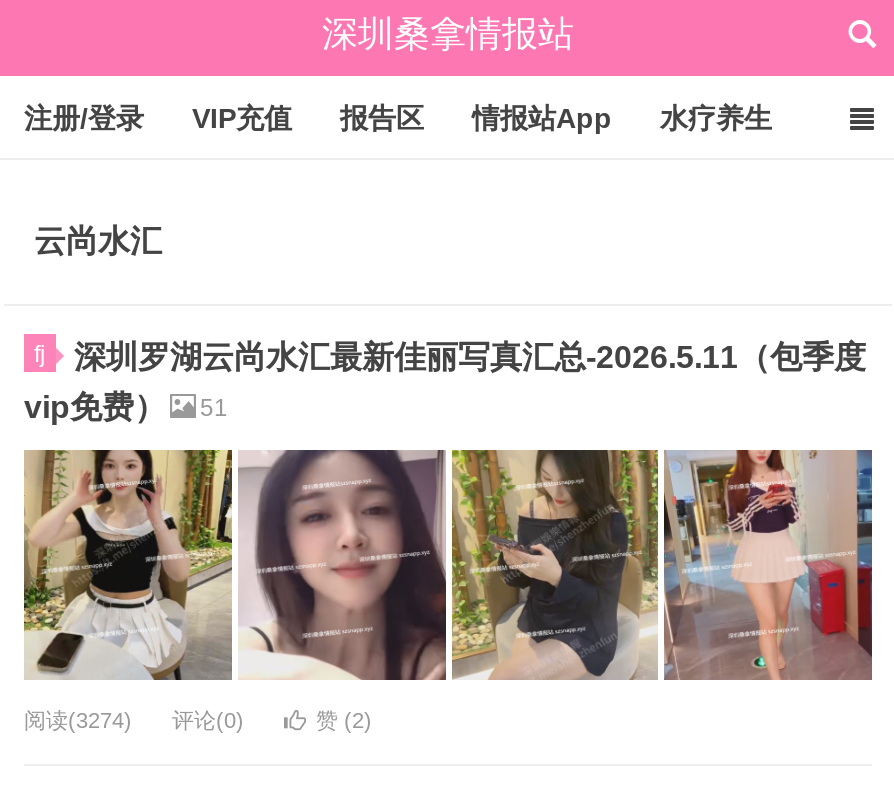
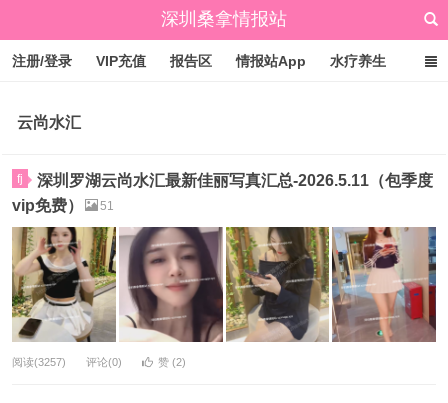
- 阅读(3274) 评论(0)
+ 阅读(3257) 评论(0)
